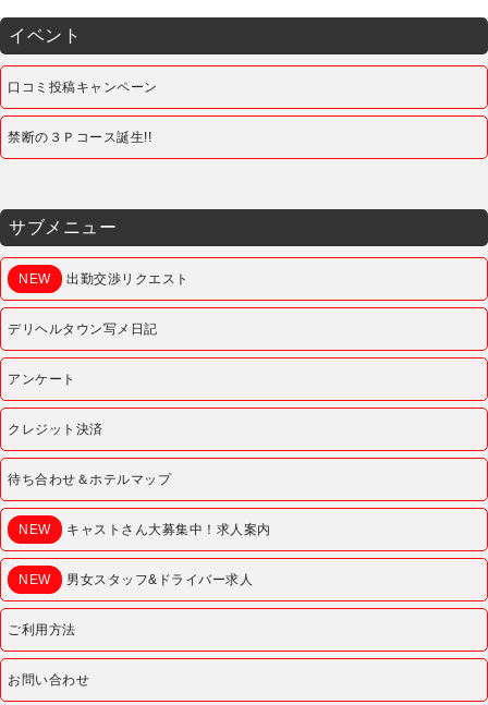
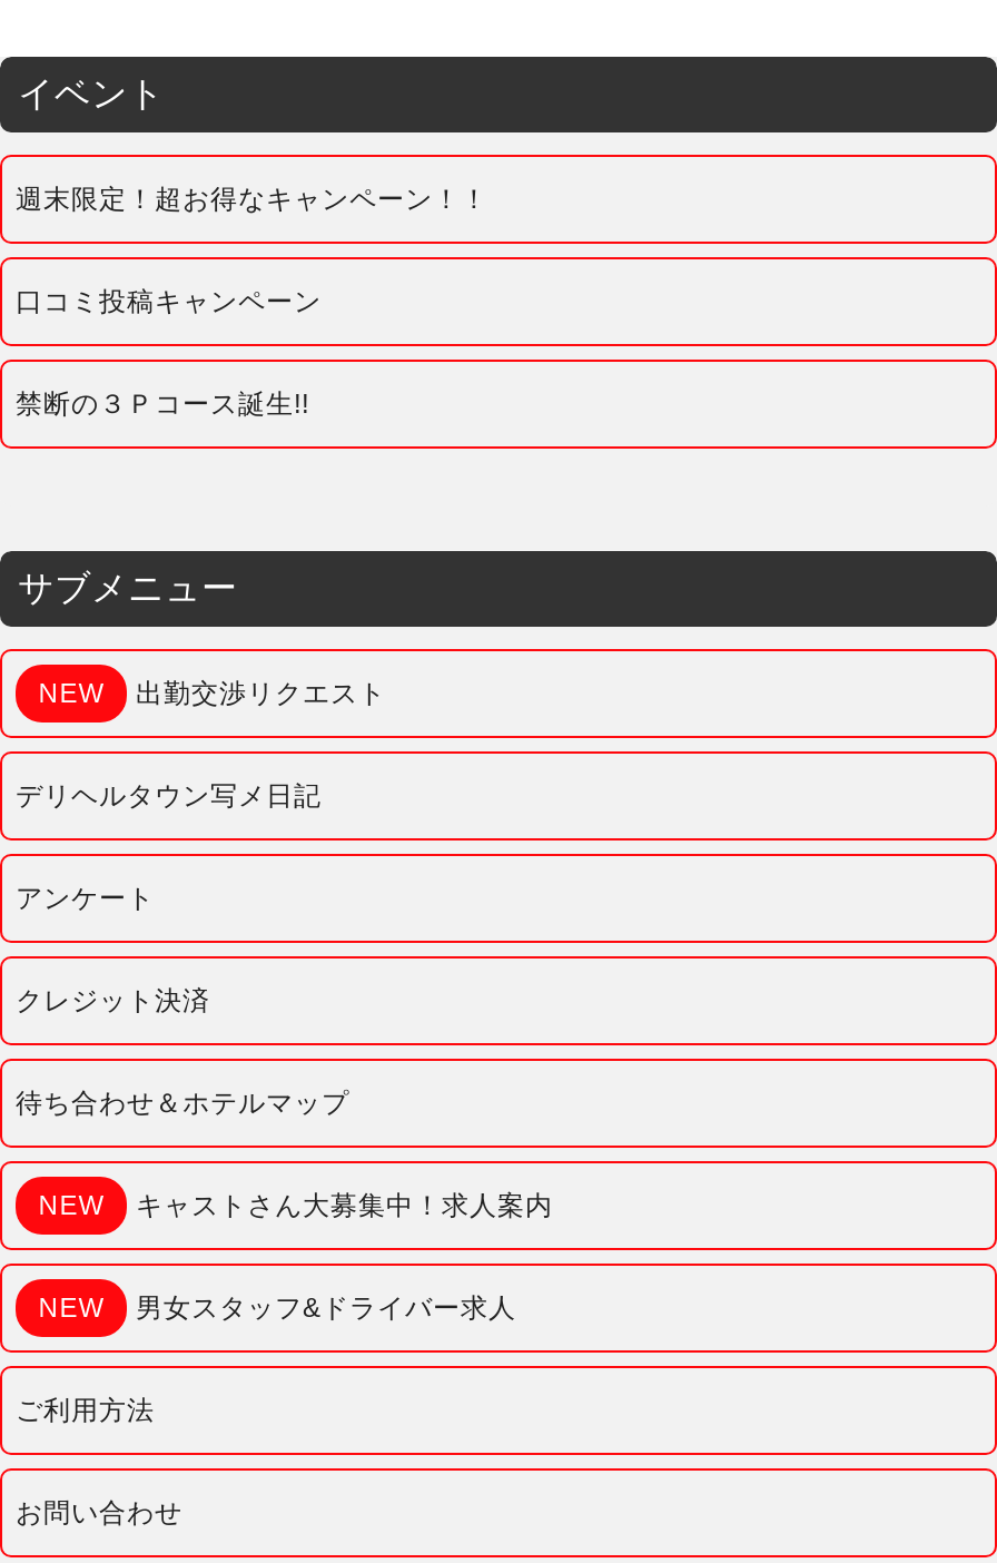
+ 週末限定！超お得なキャンペーン！！
